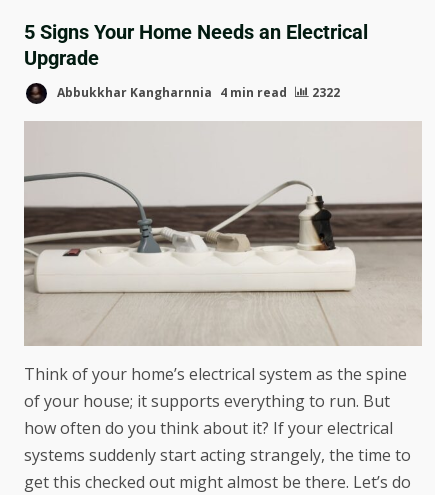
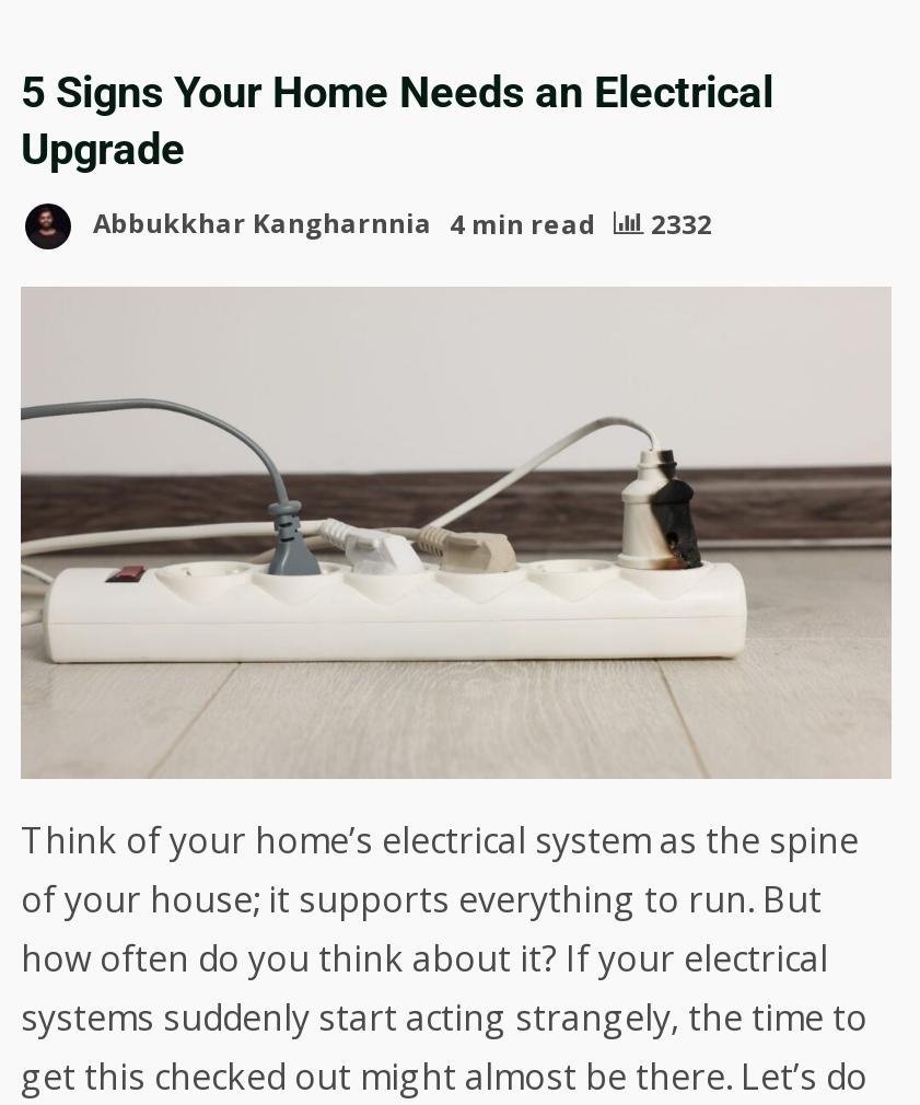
- Abbukkhar Kangharnnia 4 min read 2322
+ Abbukkhar Kangharnnia 4 min read 2332
